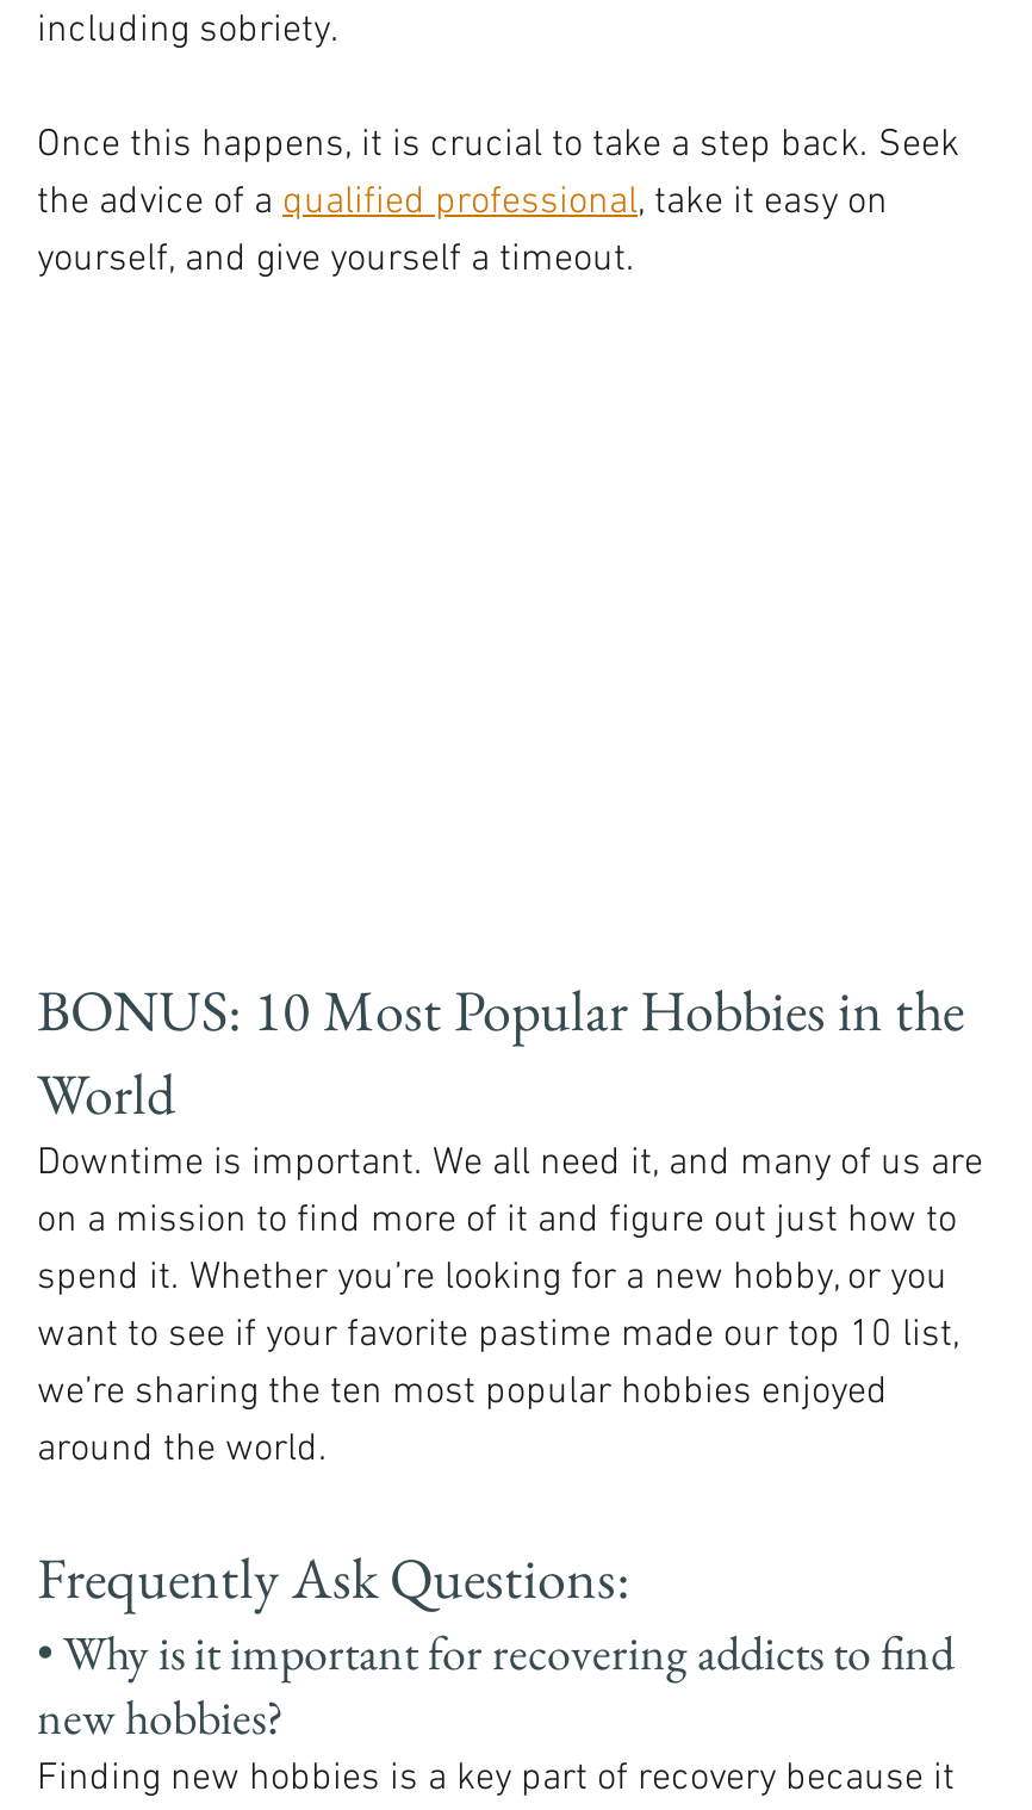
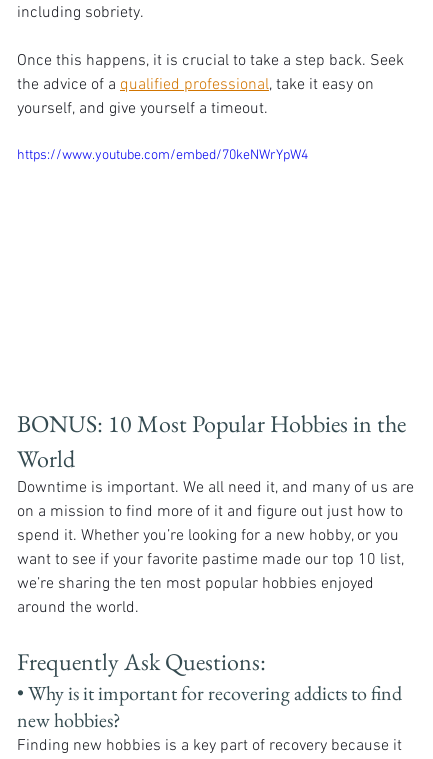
+ https://www.youtube.com/embed/70keNWrYpW4
